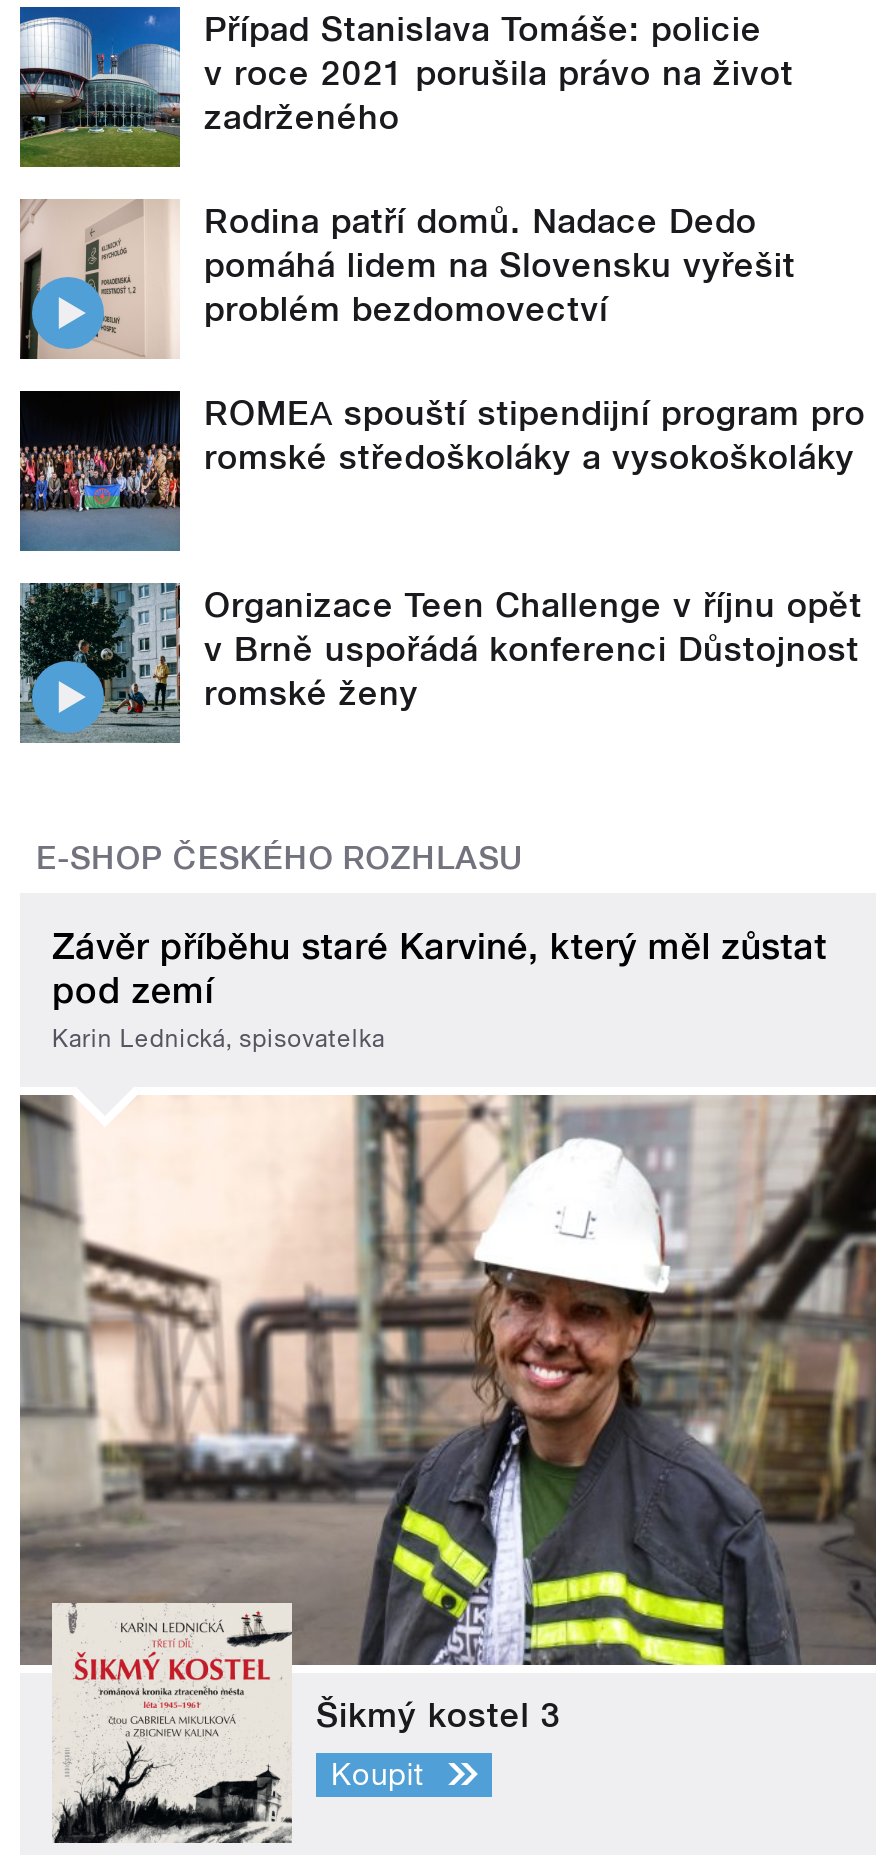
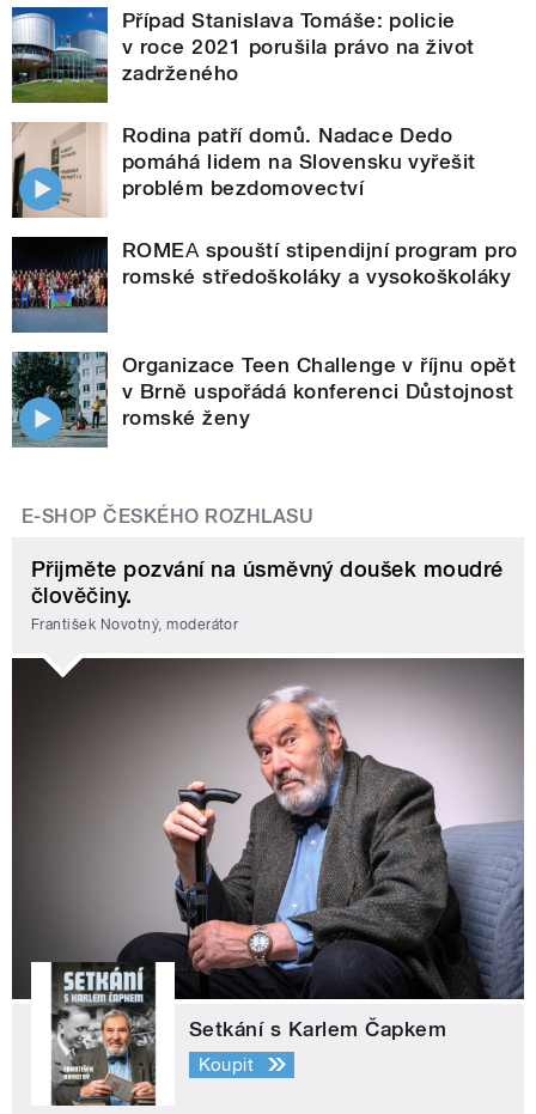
- Závěr příběhu staré Karviné, který měl zůstat
- pod zemí
- Karin Lednická, spisovatelka
+ Přijměte pozvání na úsměvný doušek moudré
+ člověčiny.
+ František Novotný, moderátor

- [image]
- Šikmý kostel 3
+ [image]
+ Setkání s Karlem Čapkem
